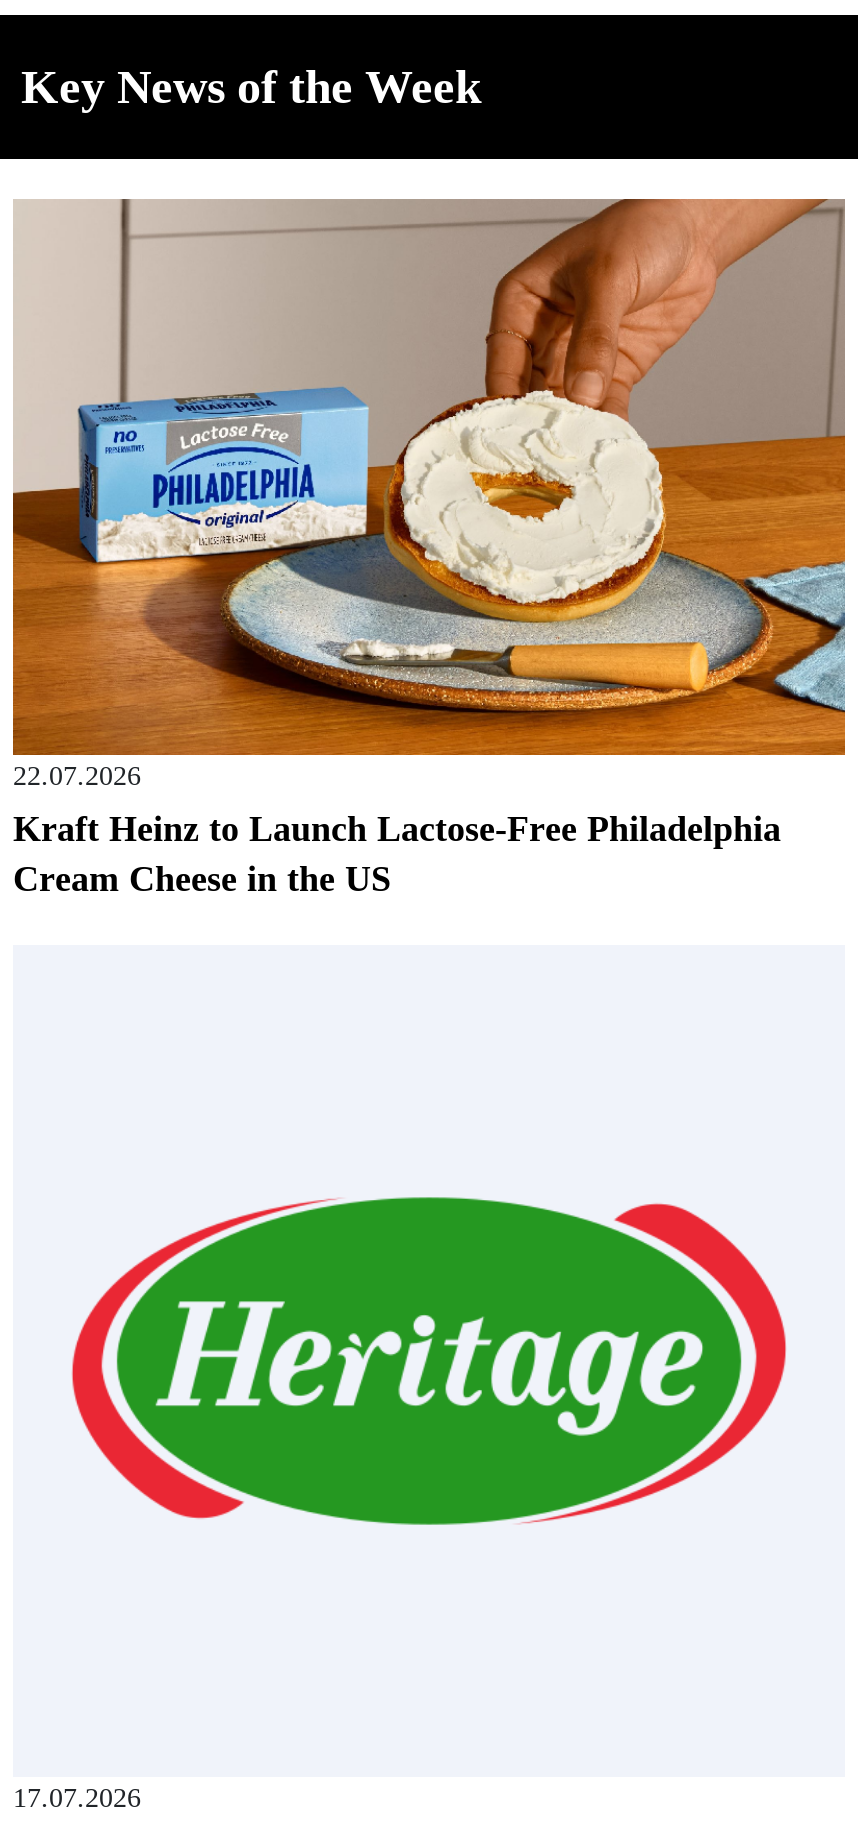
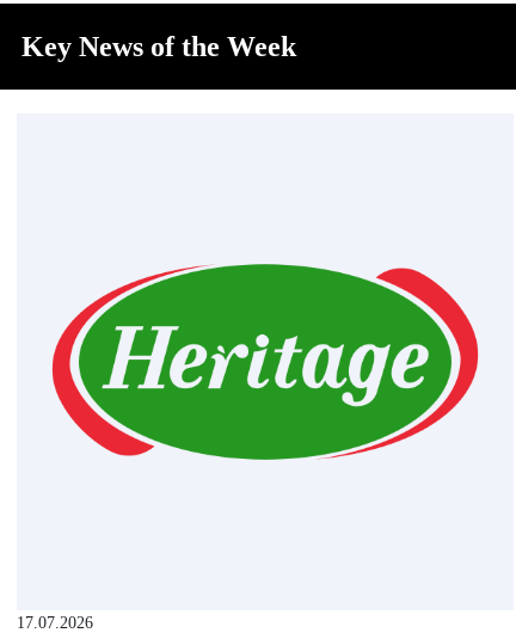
- [image]
- 22.07.2026
- Kraft Heinz to Launch Lactose-Free Philadelphia
- Cream Cheese in the US
